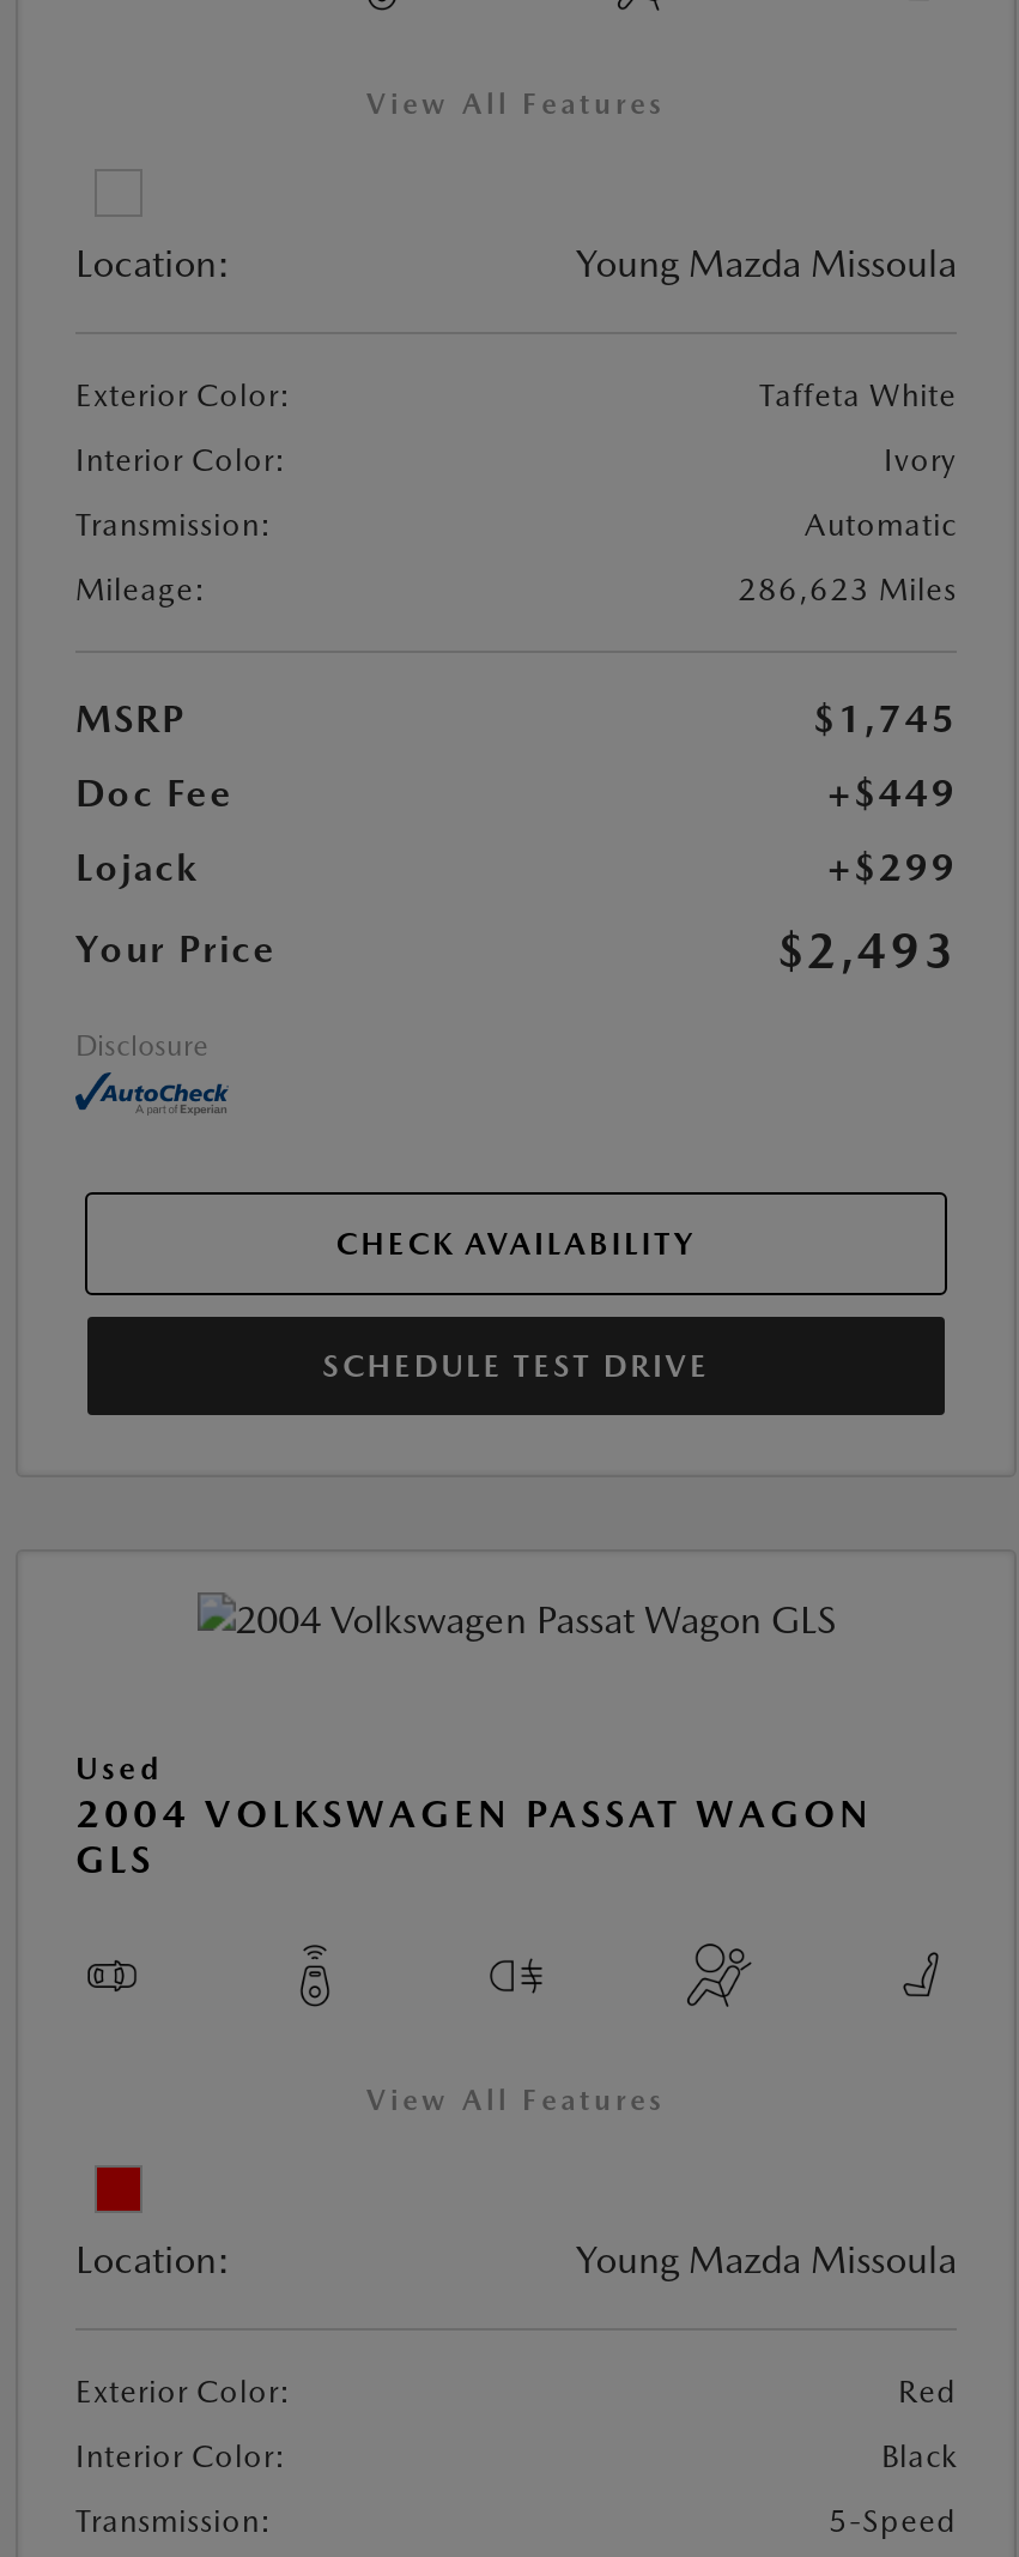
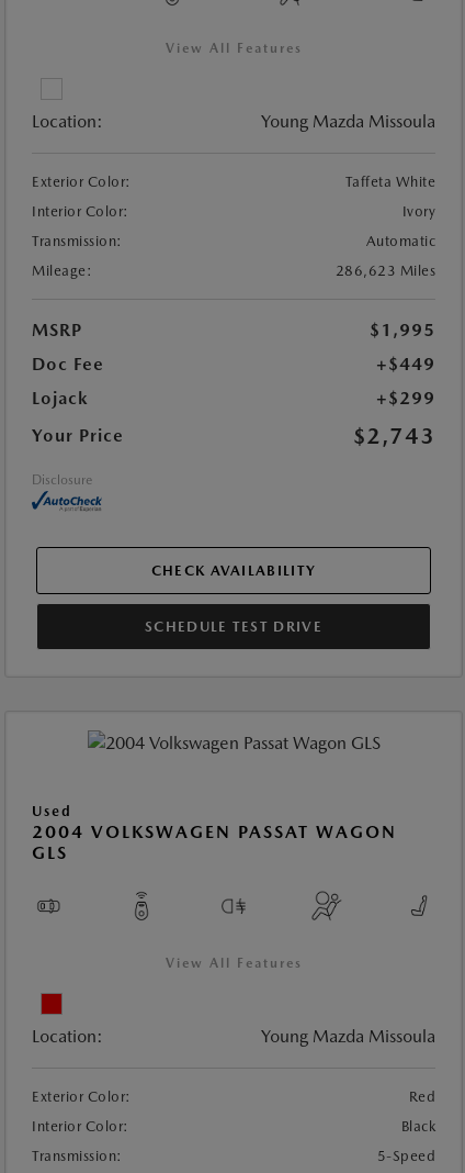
- $1,745
+ $1,995

- $2,493
+ $2,743
